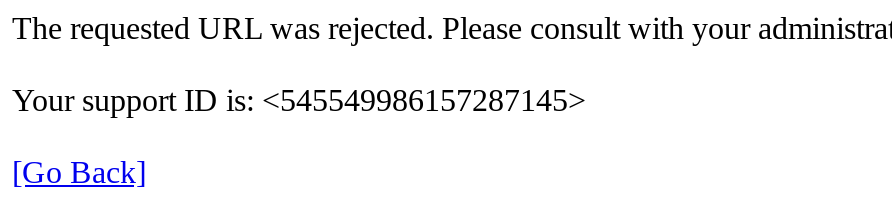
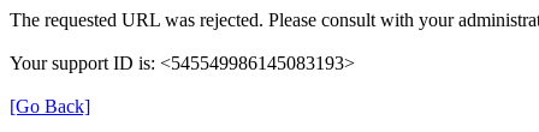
- Your support ID is: <545549986157287145>
+ Your support ID is: <545549986145083193>
